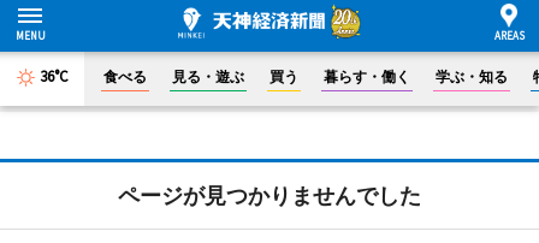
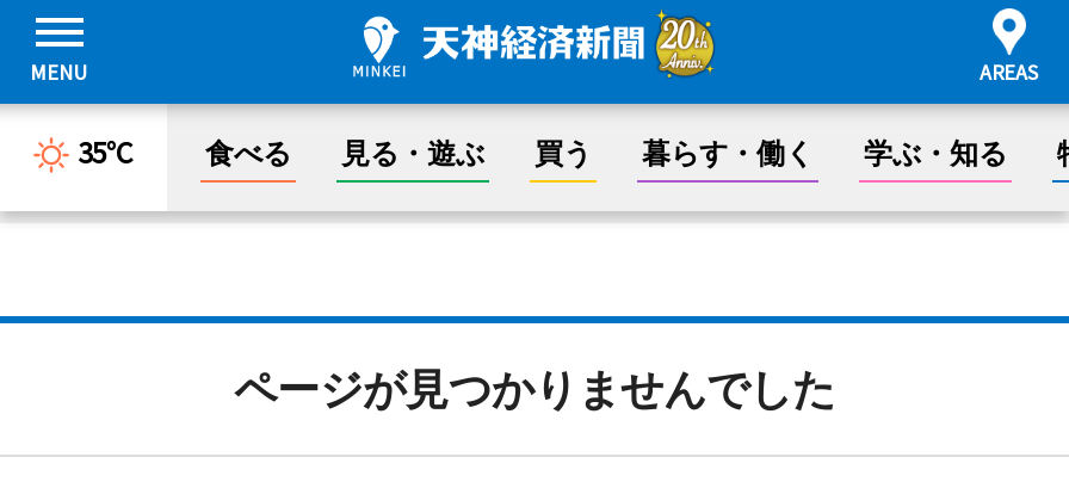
- 36°C
+ 35°C
